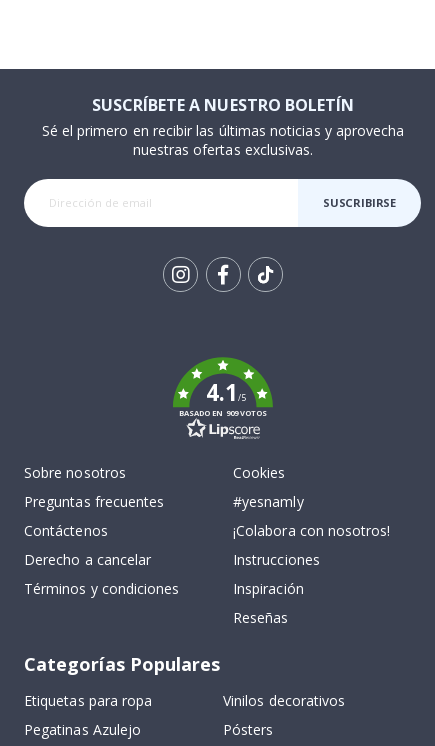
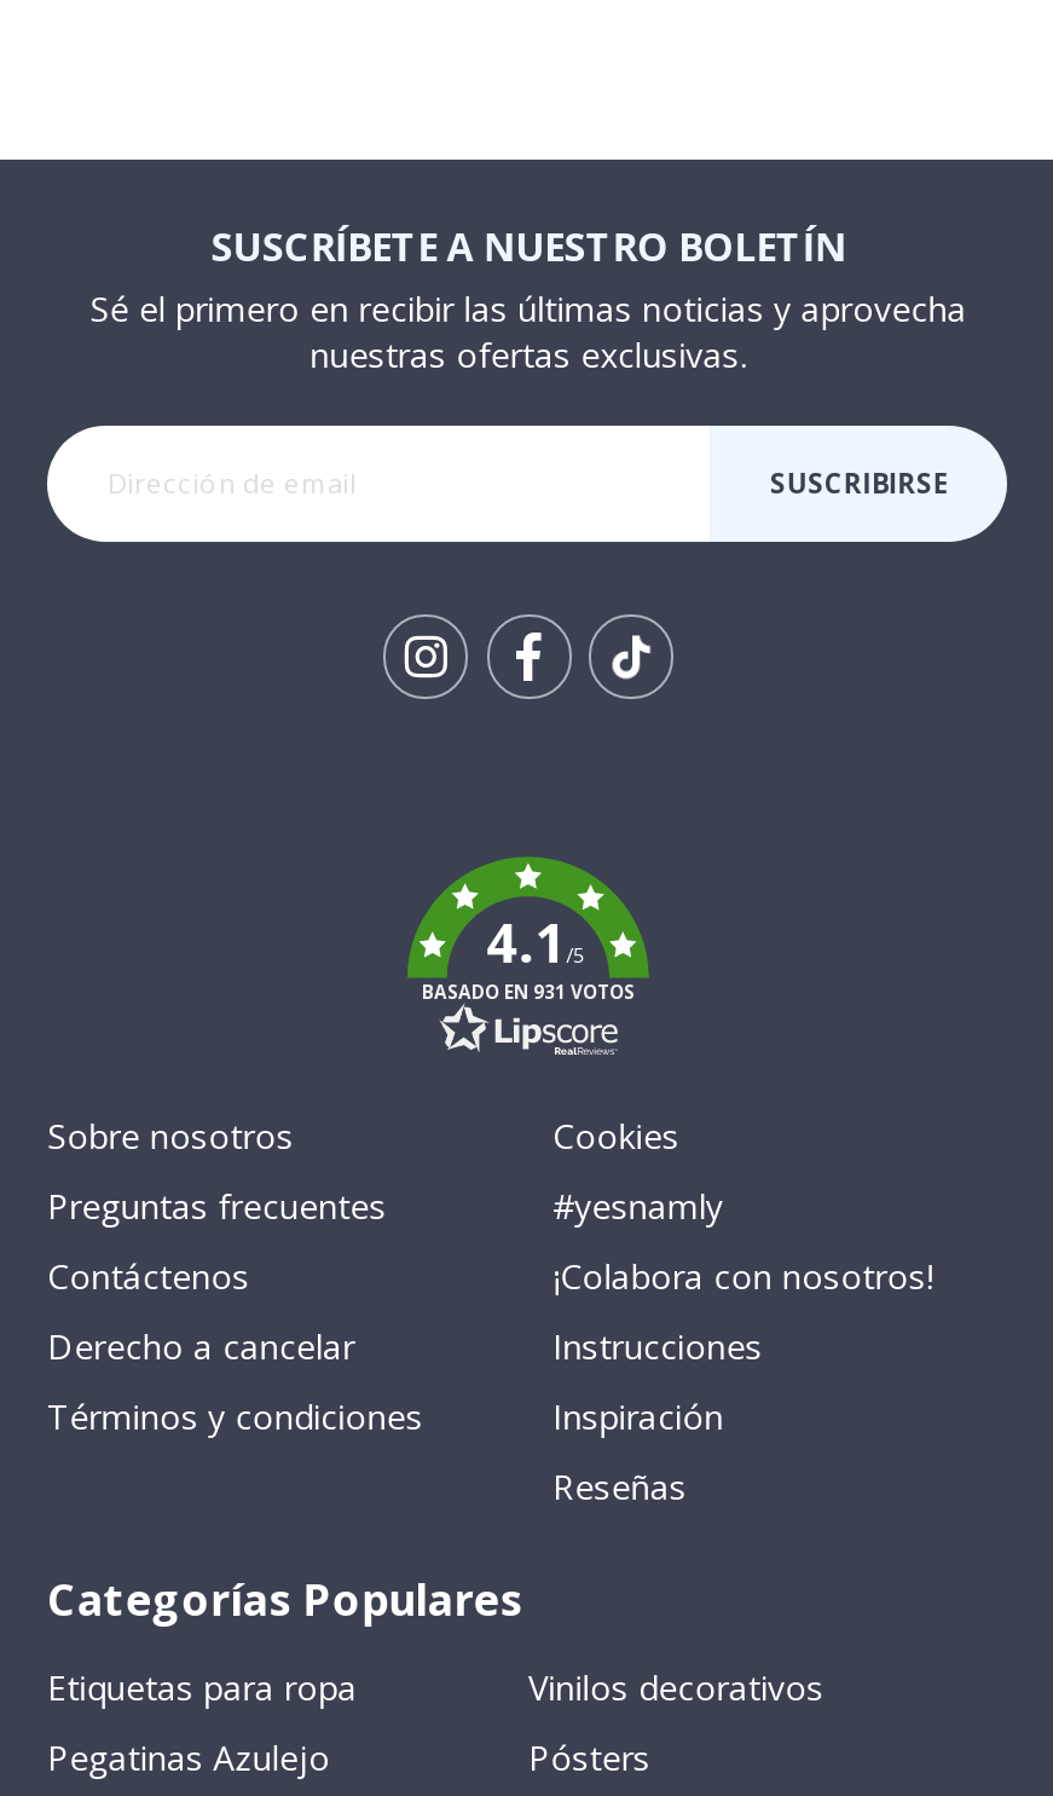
- BASADO EN 909 VOTOS
+ BASADO EN 931 VOTOS
